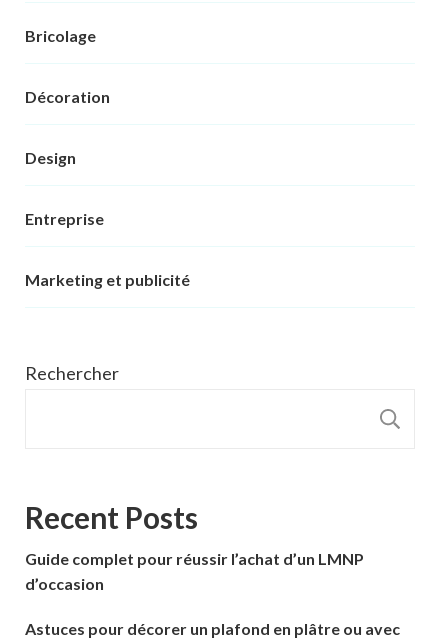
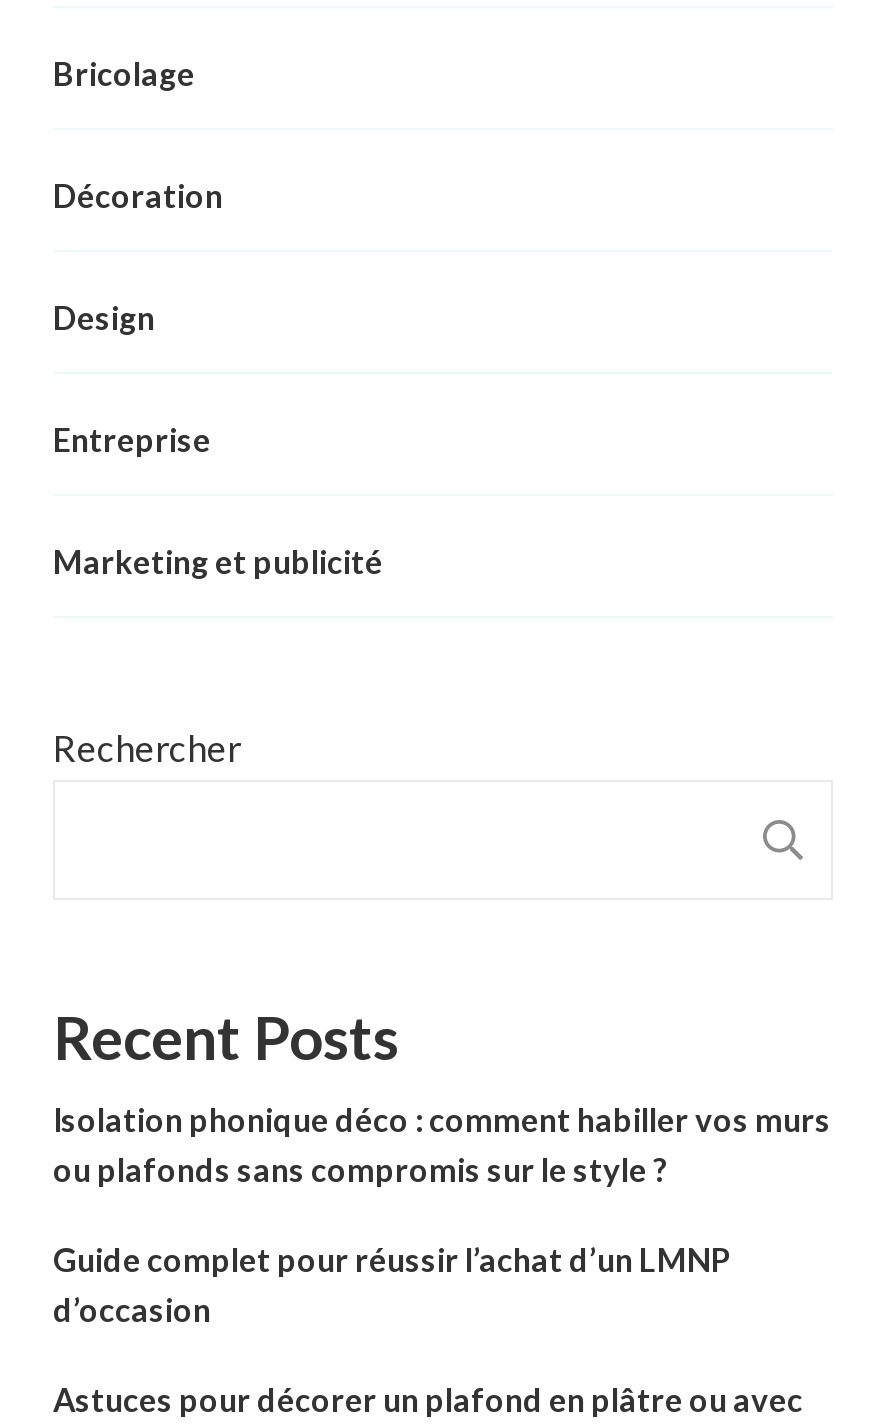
+ Isolation phonique déco : comment habiller vos murs
+ ou plafonds sans compromis sur le style ?
